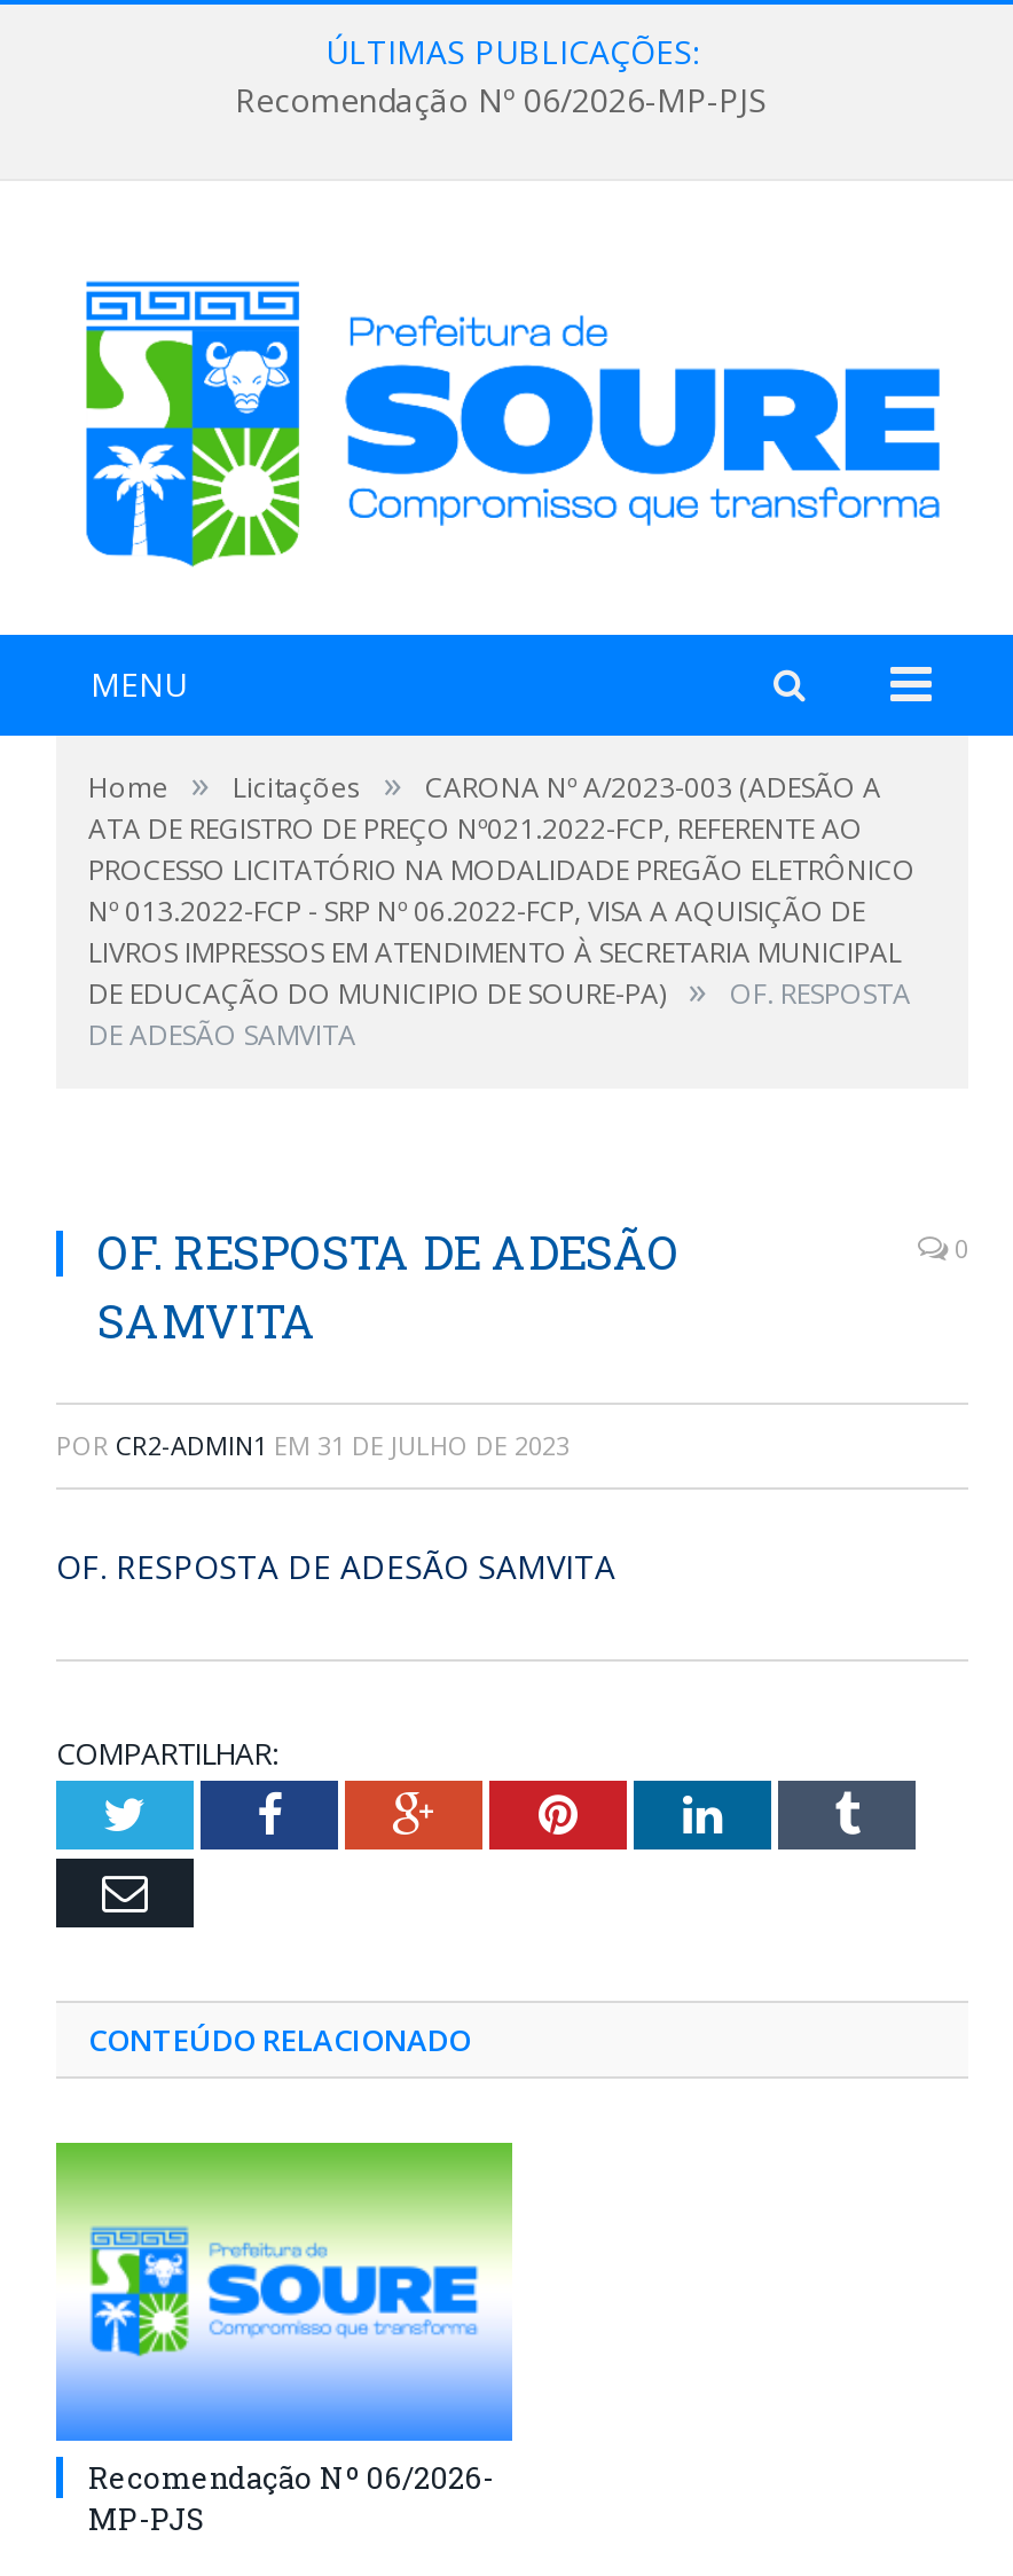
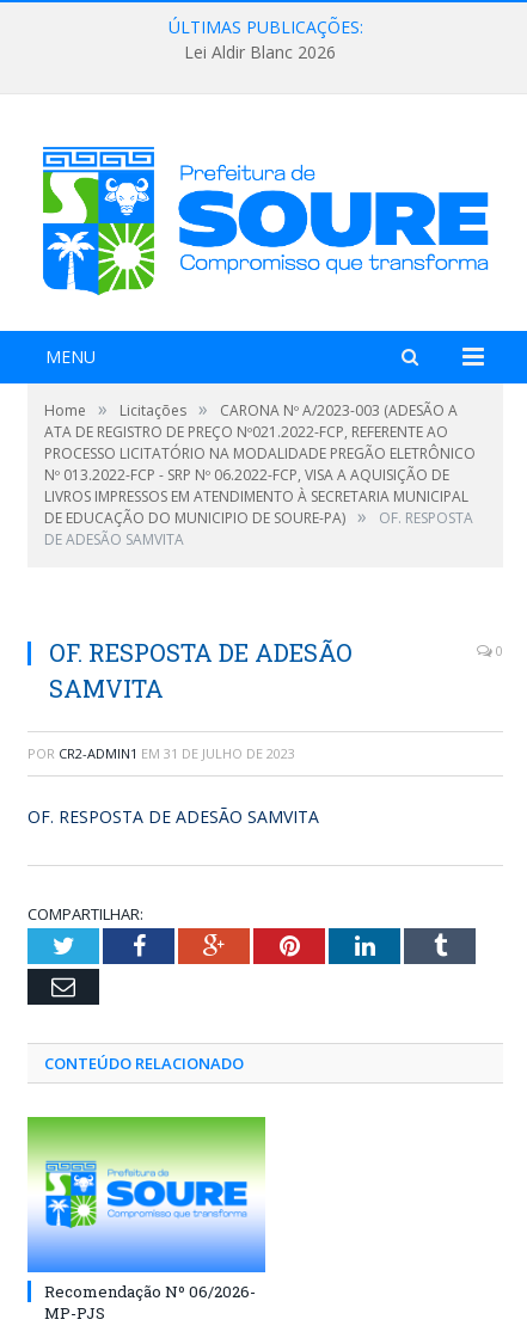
- Recomendação Nº 06/2026-MP-PJS
+ Lei Aldir Blanc 2026
